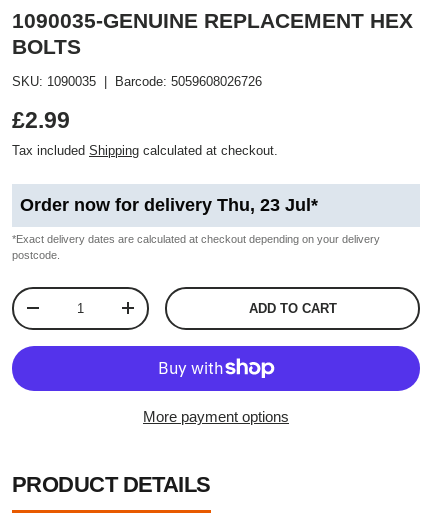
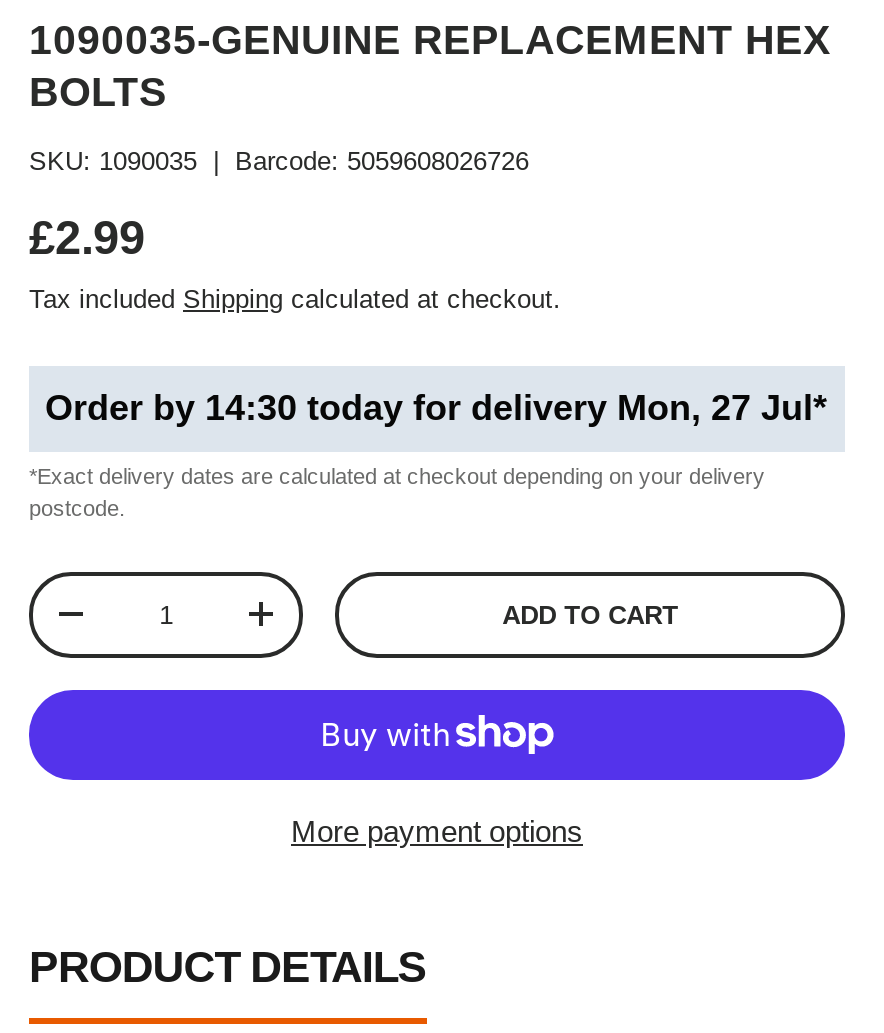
- Order now for delivery Thu, 23 Jul*
+ Order by 14:30 today for delivery Mon, 27 Jul*
